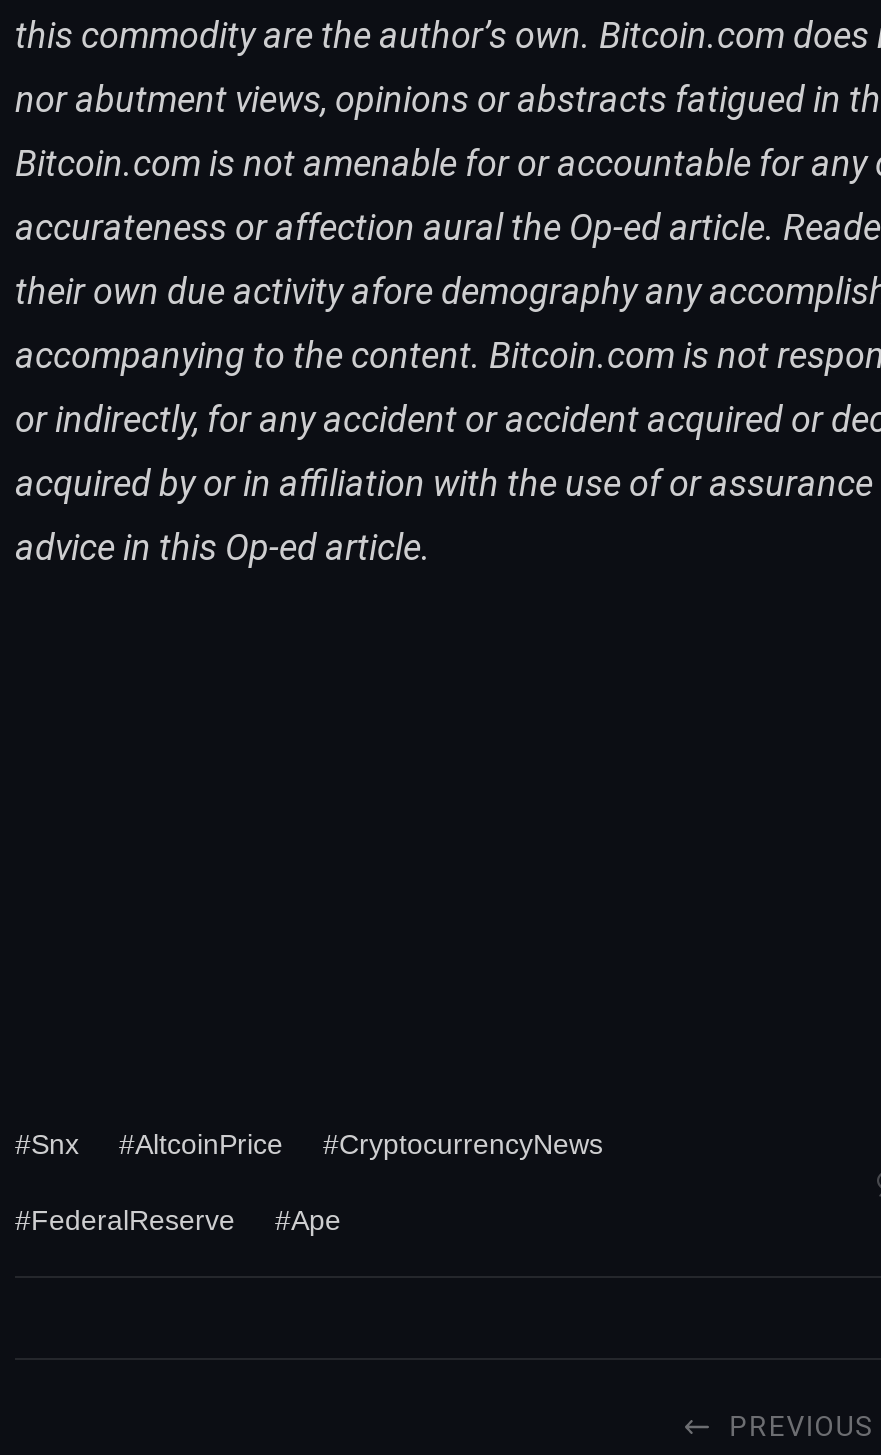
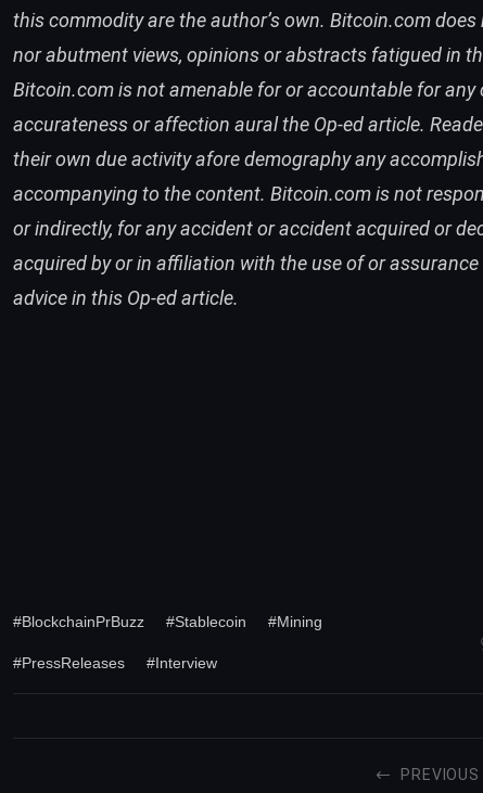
- #Snx
- #AltcoinPrice
- #CryptocurrencyNews
+ #BlockchainPrBuzz
+ #Stablecoin
+ #Mining

- #FederalReserve
- #Ape
+ #PressReleases
+ #Interview
